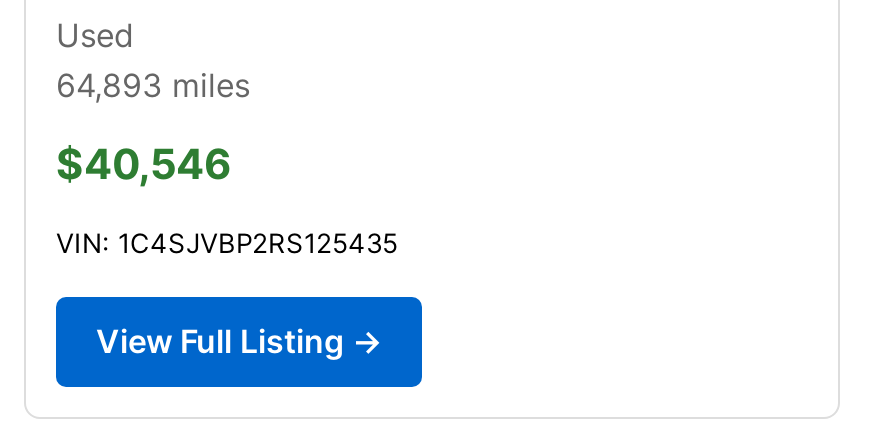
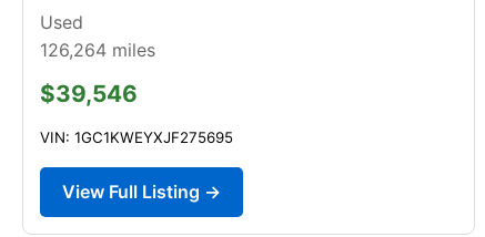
- 64,893 miles
+ 126,264 miles

- $40,546
+ $39,546

- VIN: 1C4SJVBP2RS125435
+ VIN: 1GC1KWEYXJF275695
